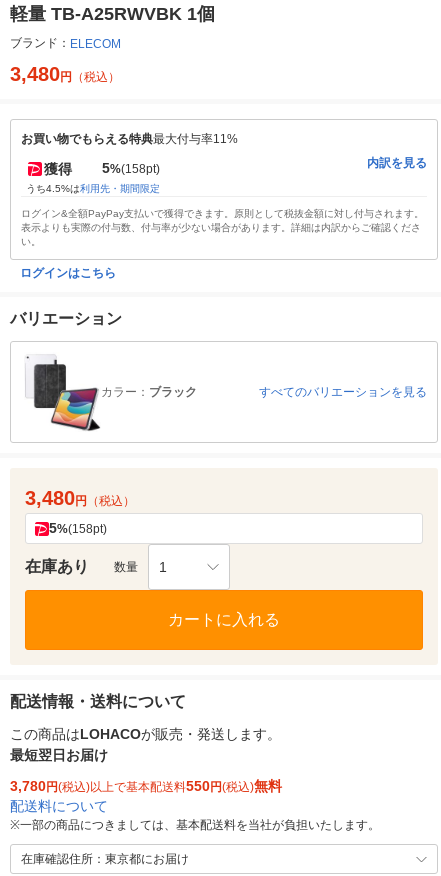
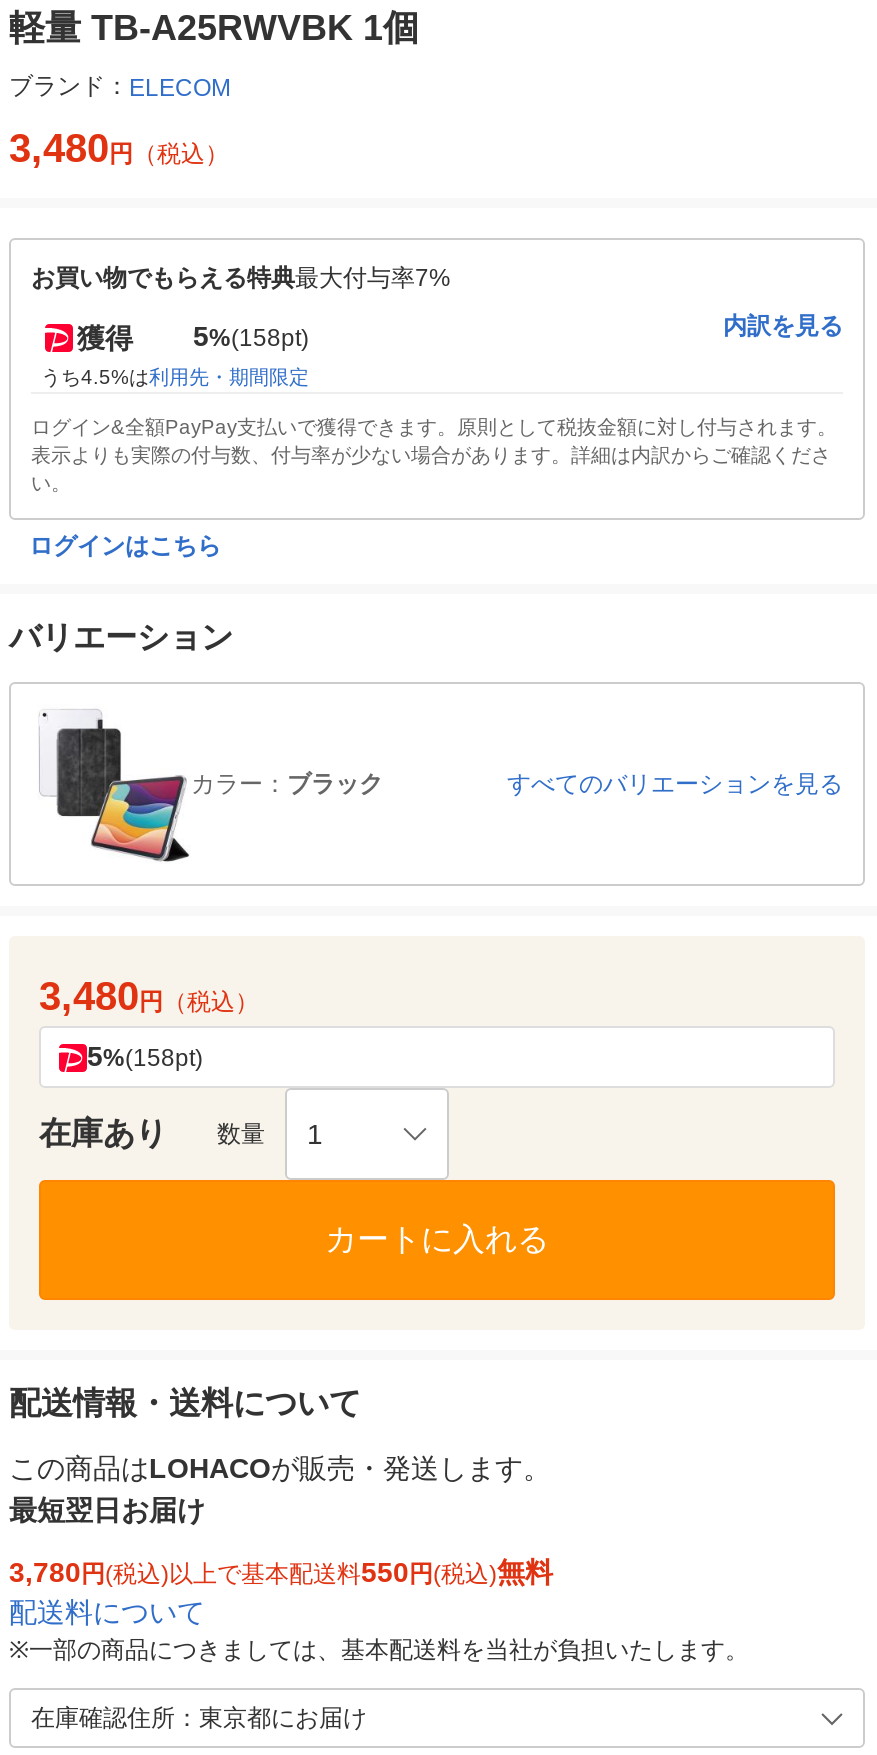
- お買い物でもらえる特典最大付与率11%
+ お買い物でもらえる特典最大付与率7%
